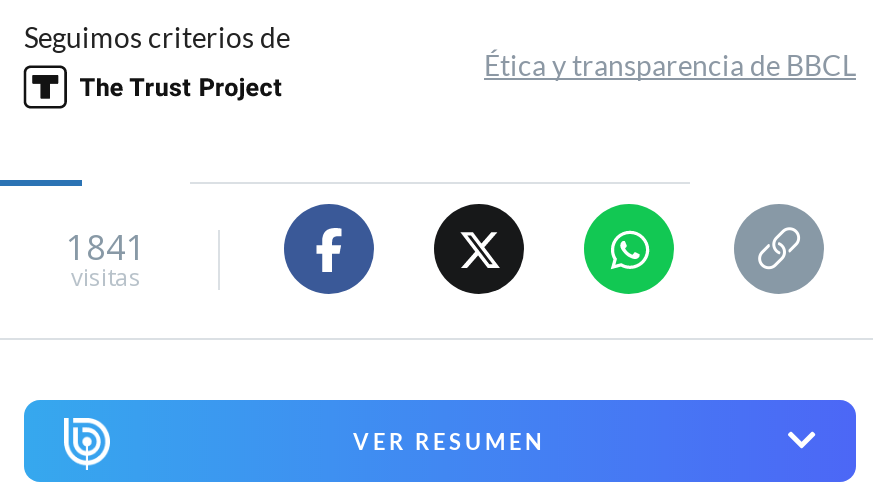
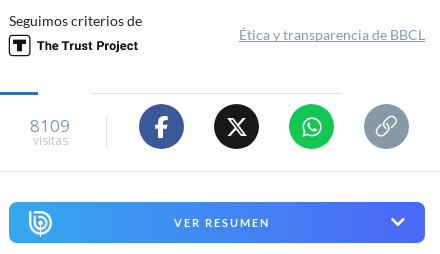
- 1841
+ 8109
